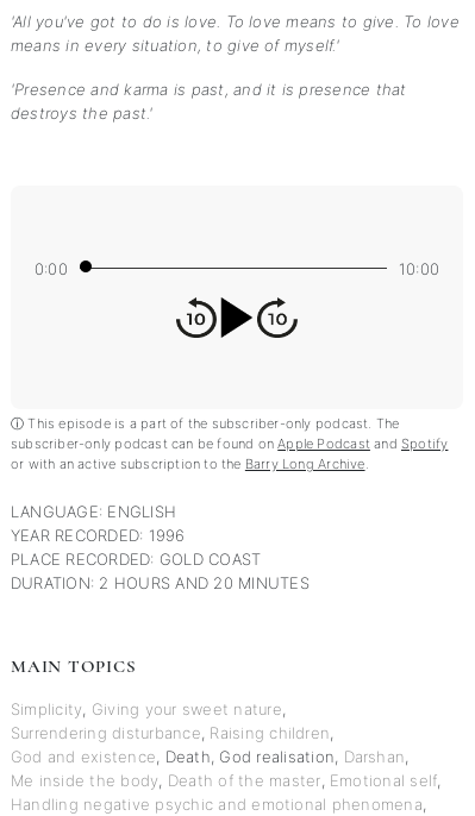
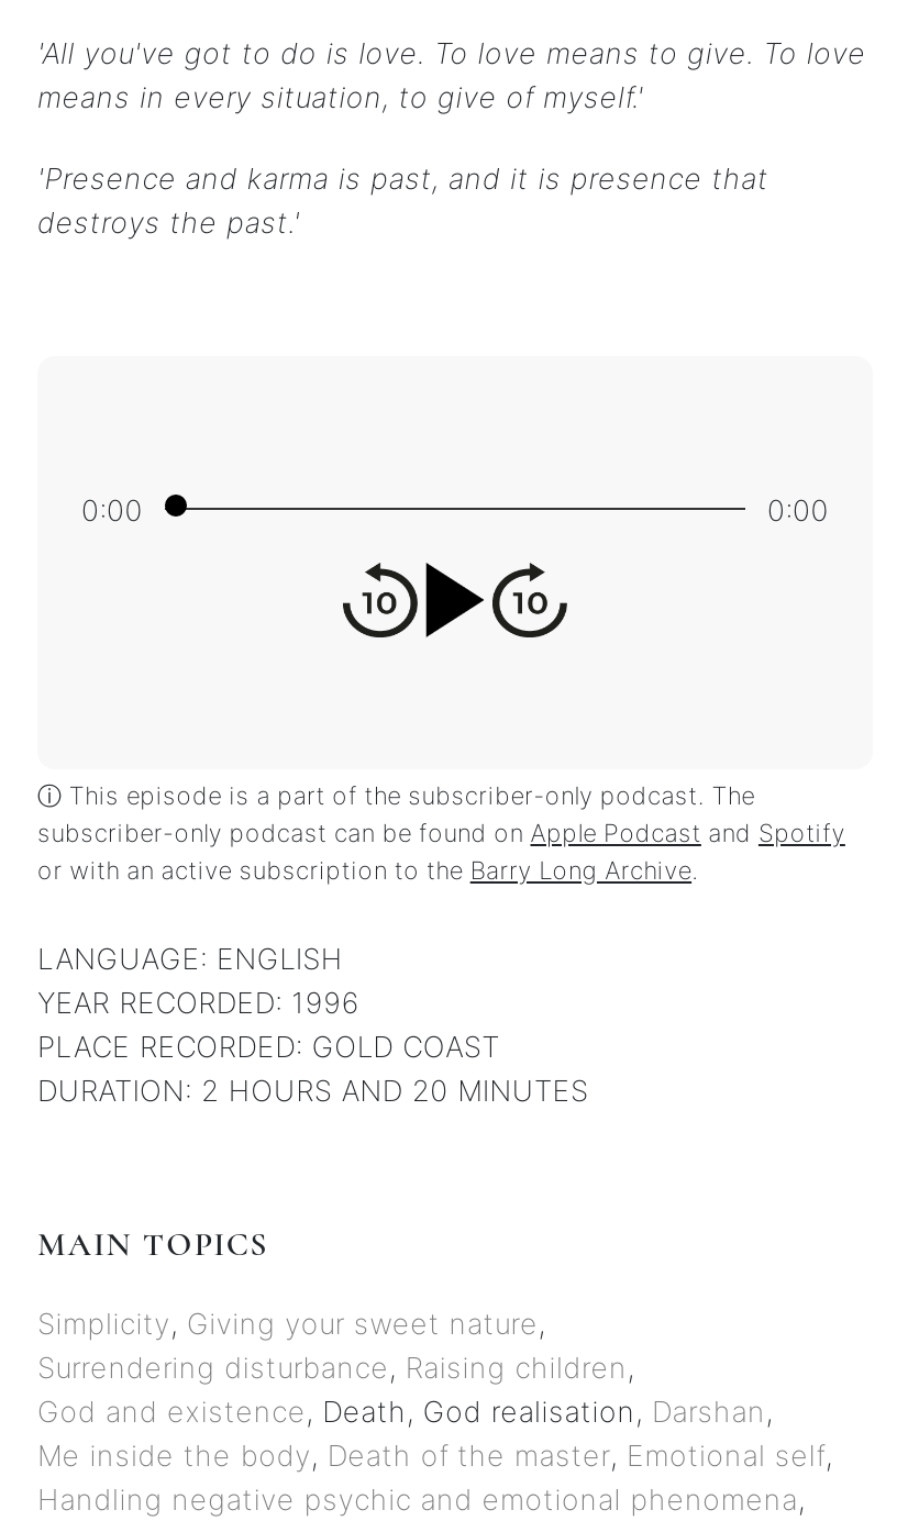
- 10:00
+ 0:00
